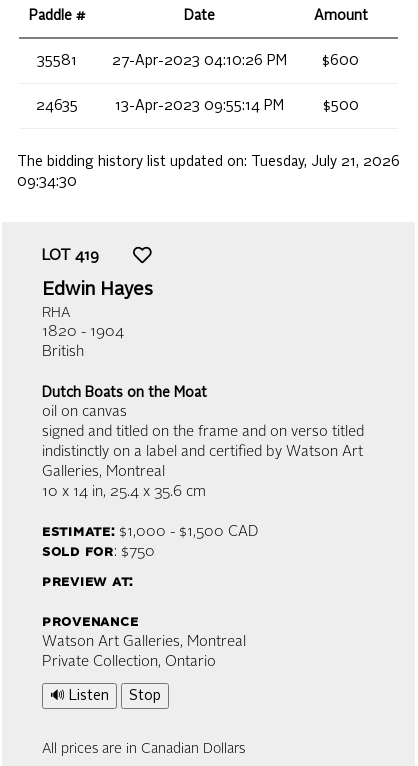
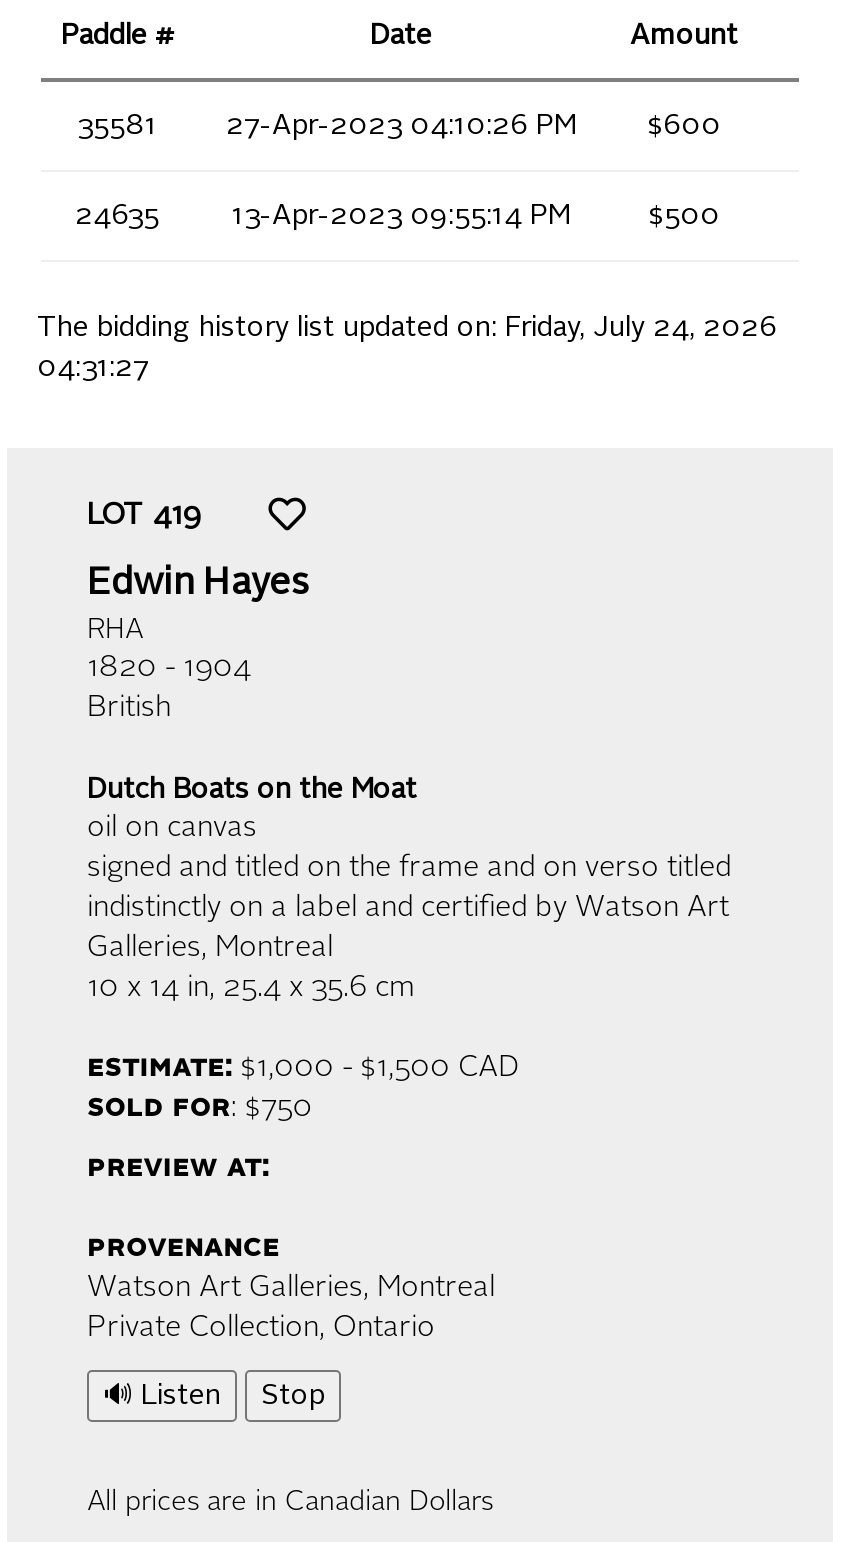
- The bidding history list updated on: Tuesday, July 21, 2026
+ The bidding history list updated on: Friday, July 24, 2026

- 09:34:30
+ 04:31:27
